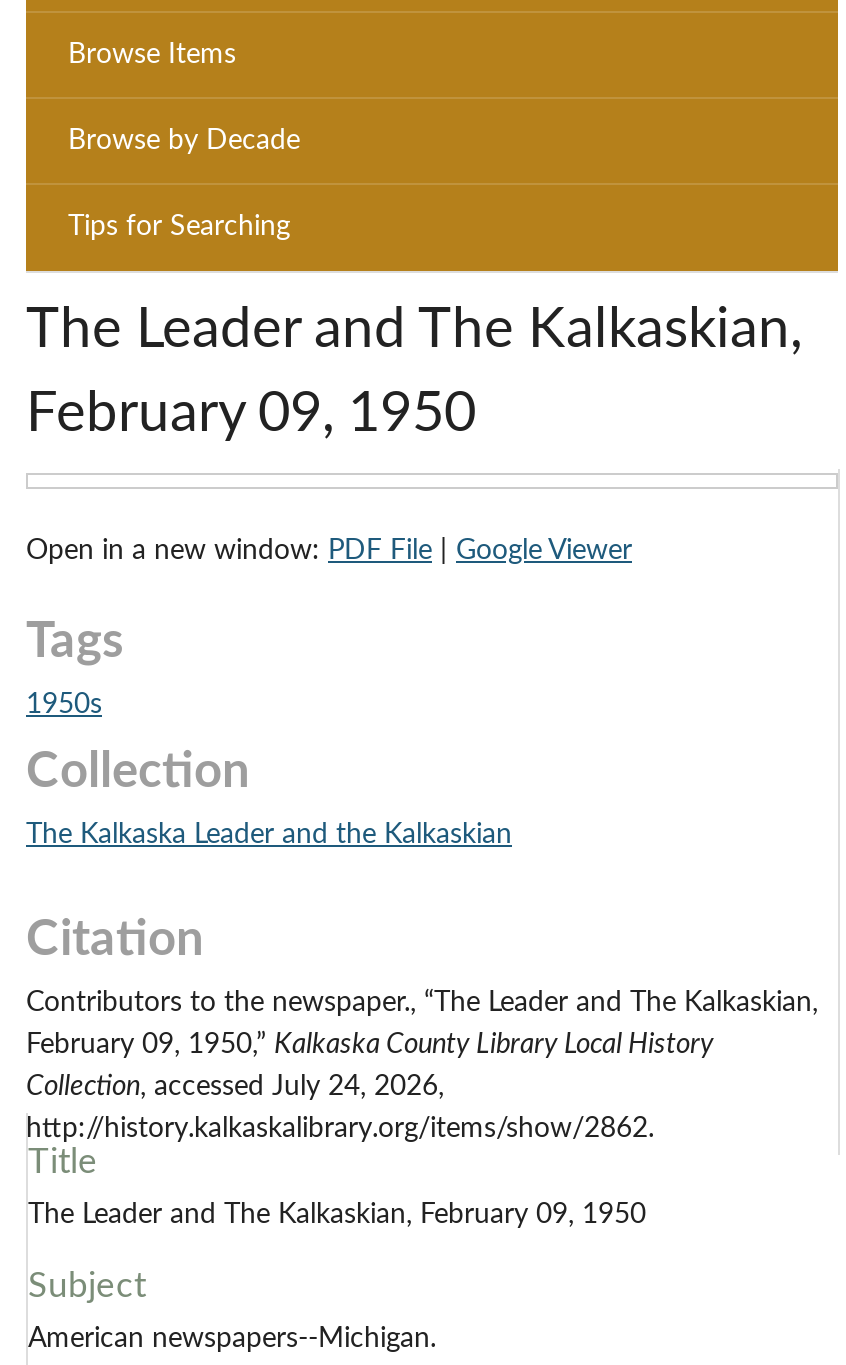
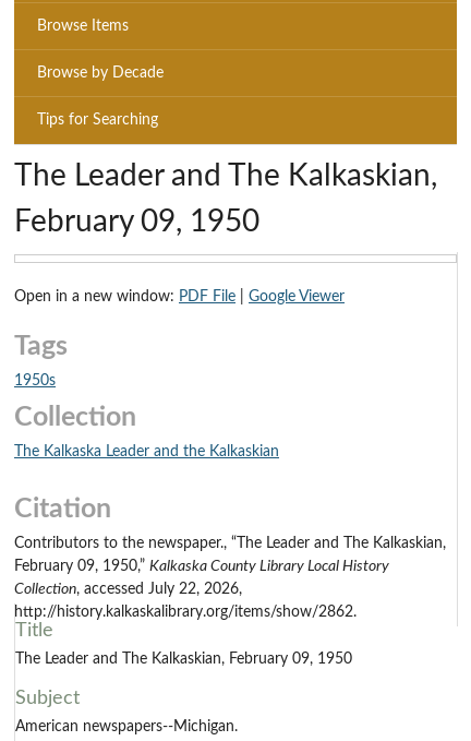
- Collection, accessed July 24, 2026,
+ Collection, accessed July 22, 2026,
